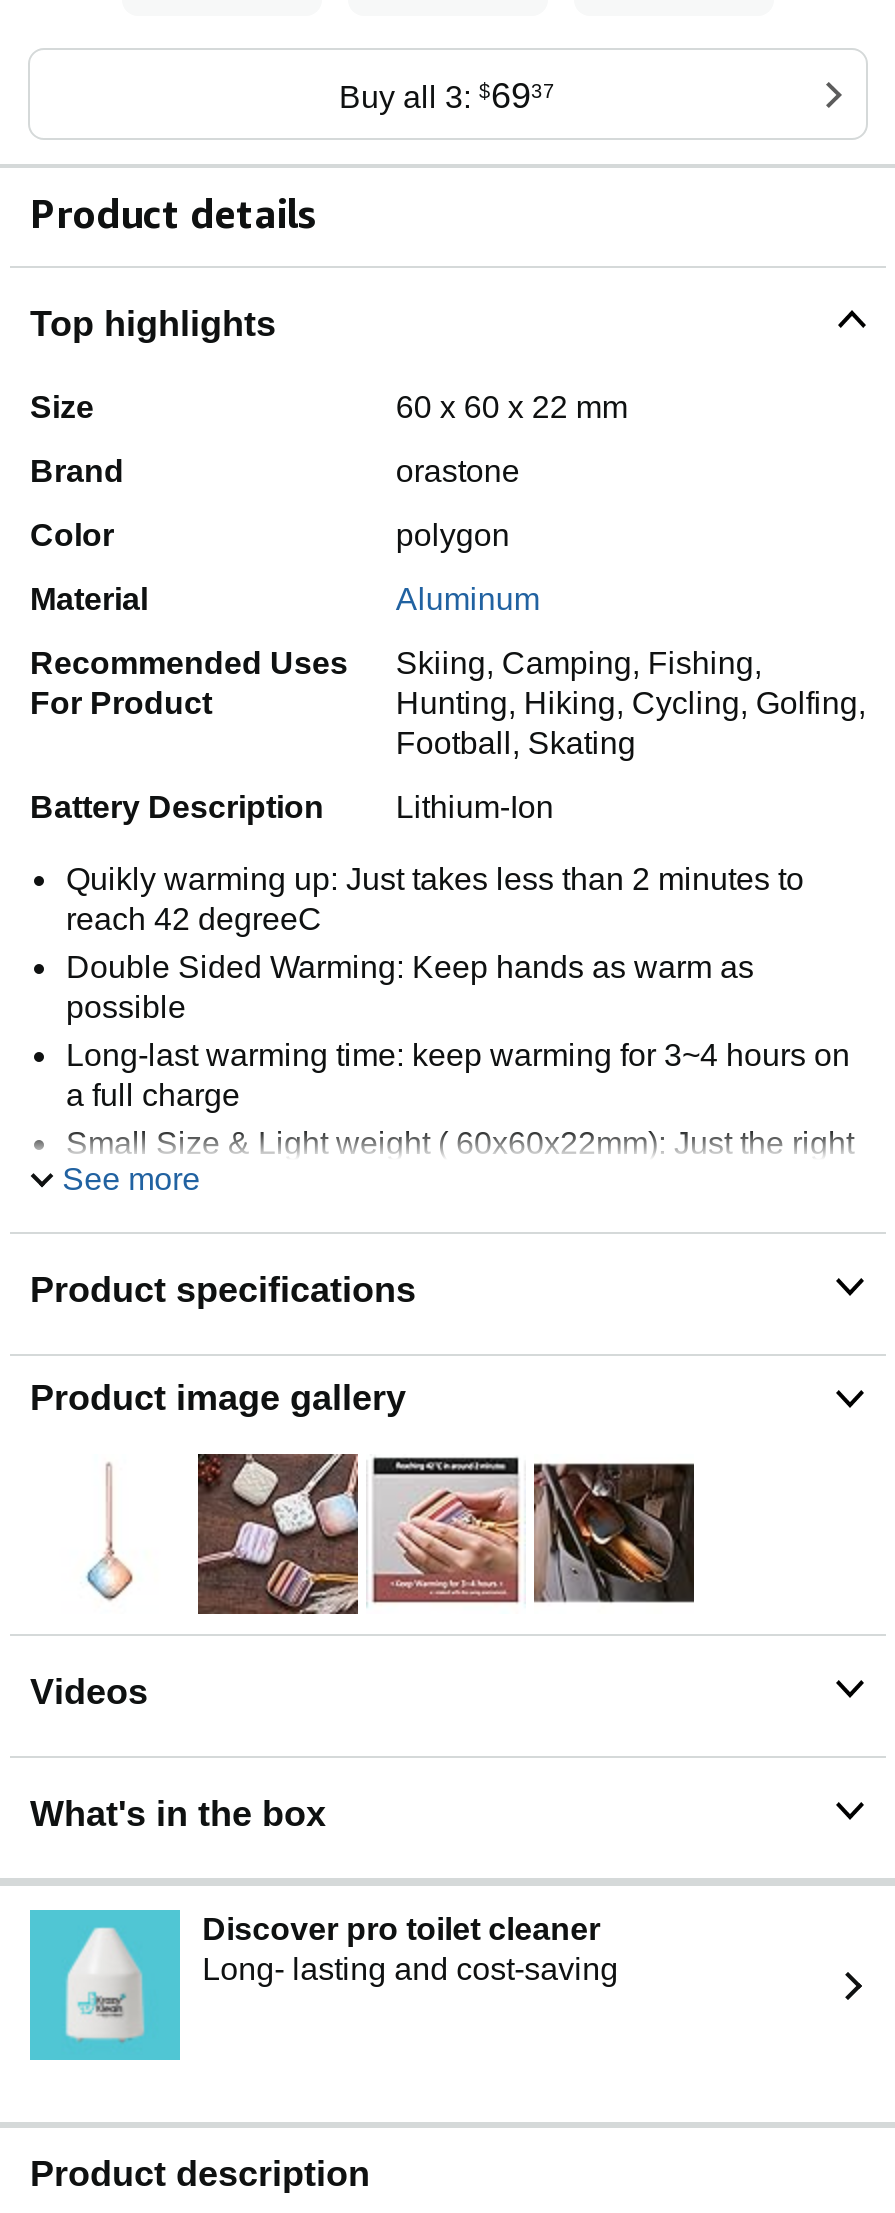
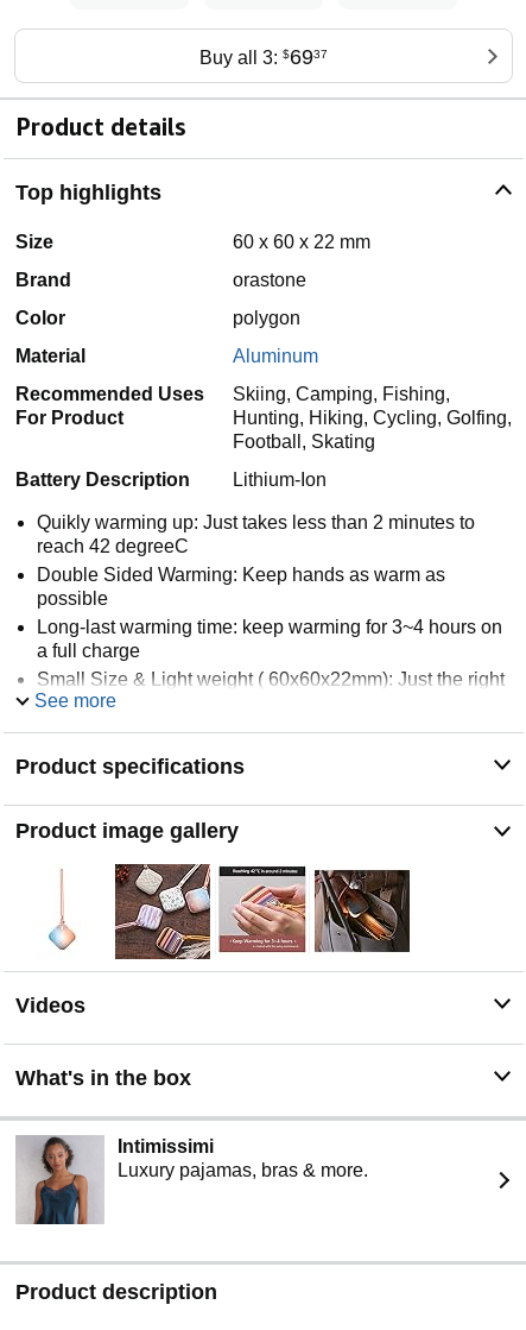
- [image]
- Discover pro toilet cleaner
- Long- lasting and cost-saving
+ [image]
+ Intimissimi
+ Luxury pajamas, bras & more.
